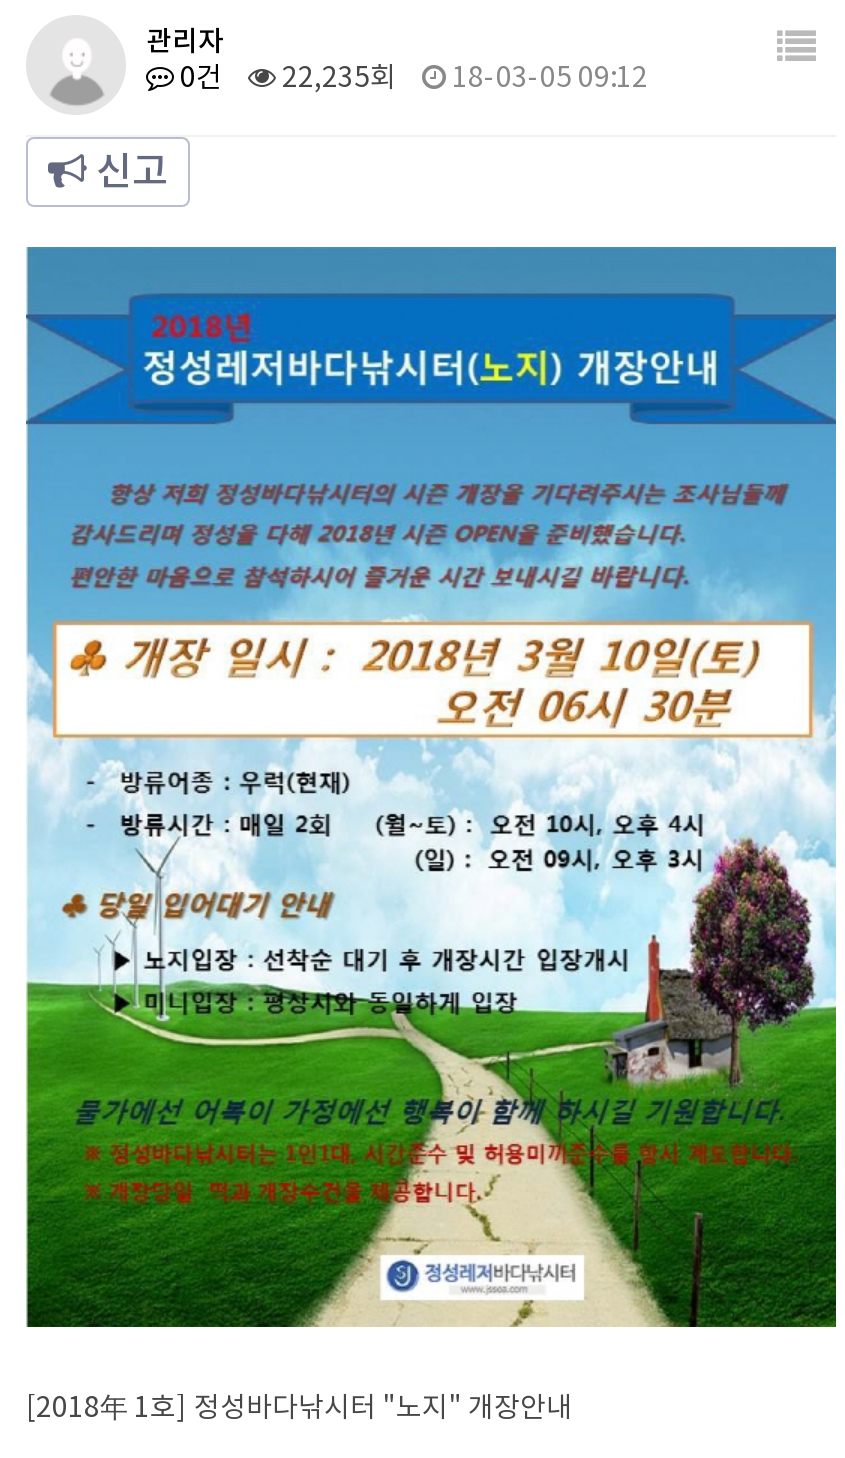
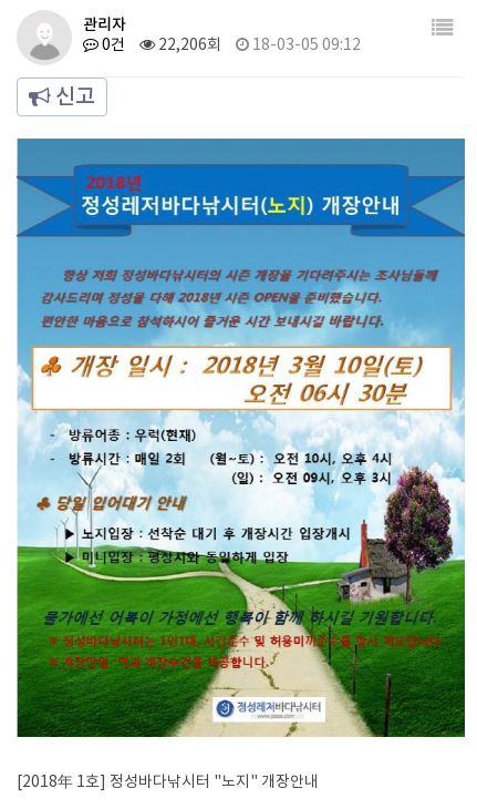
- 0건 22,235회 18-03-05 09:12
+ 0건 22,206회 18-03-05 09:12
